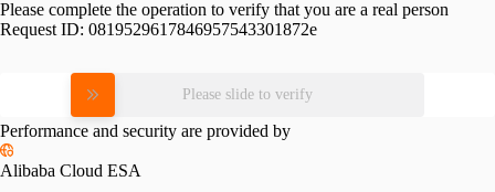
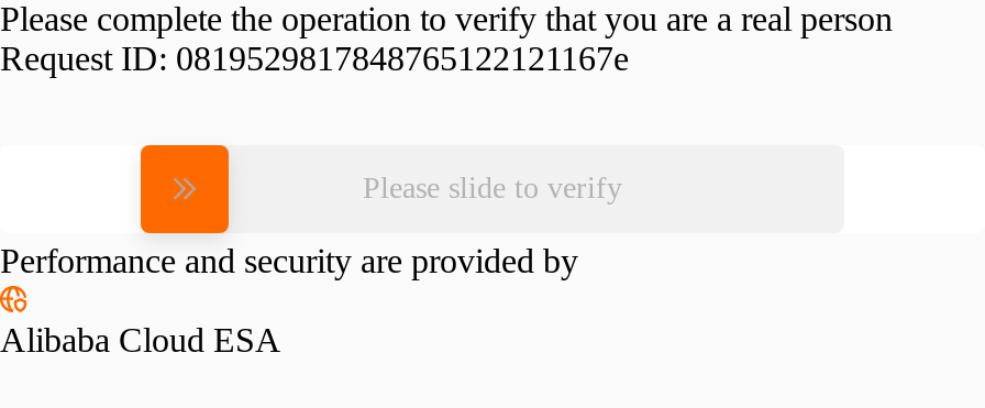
- Request ID: 0819529617846957543301872e
+ Request ID: 0819529817848765122121167e
